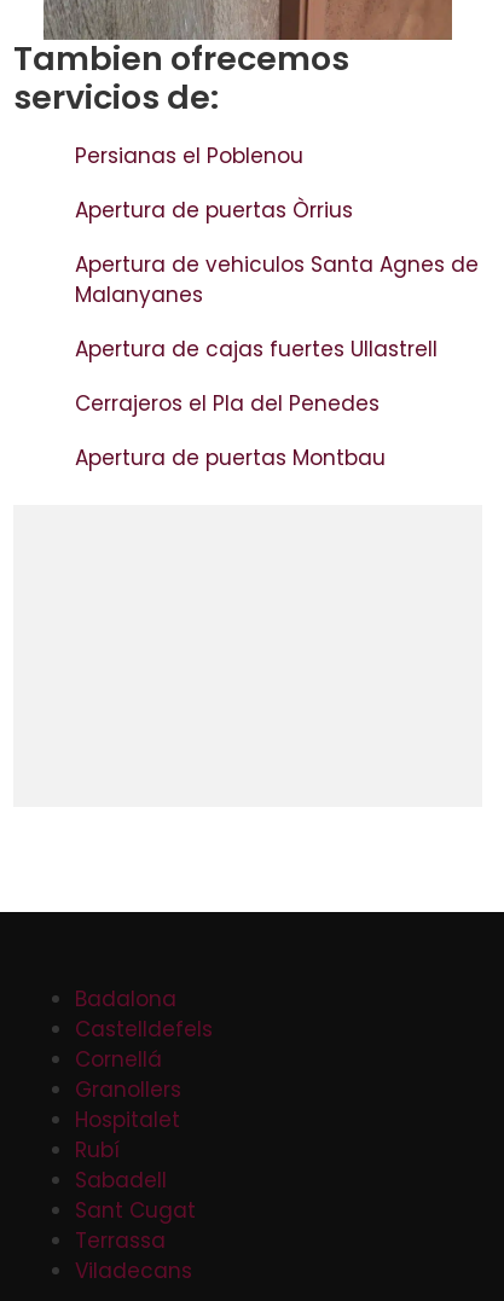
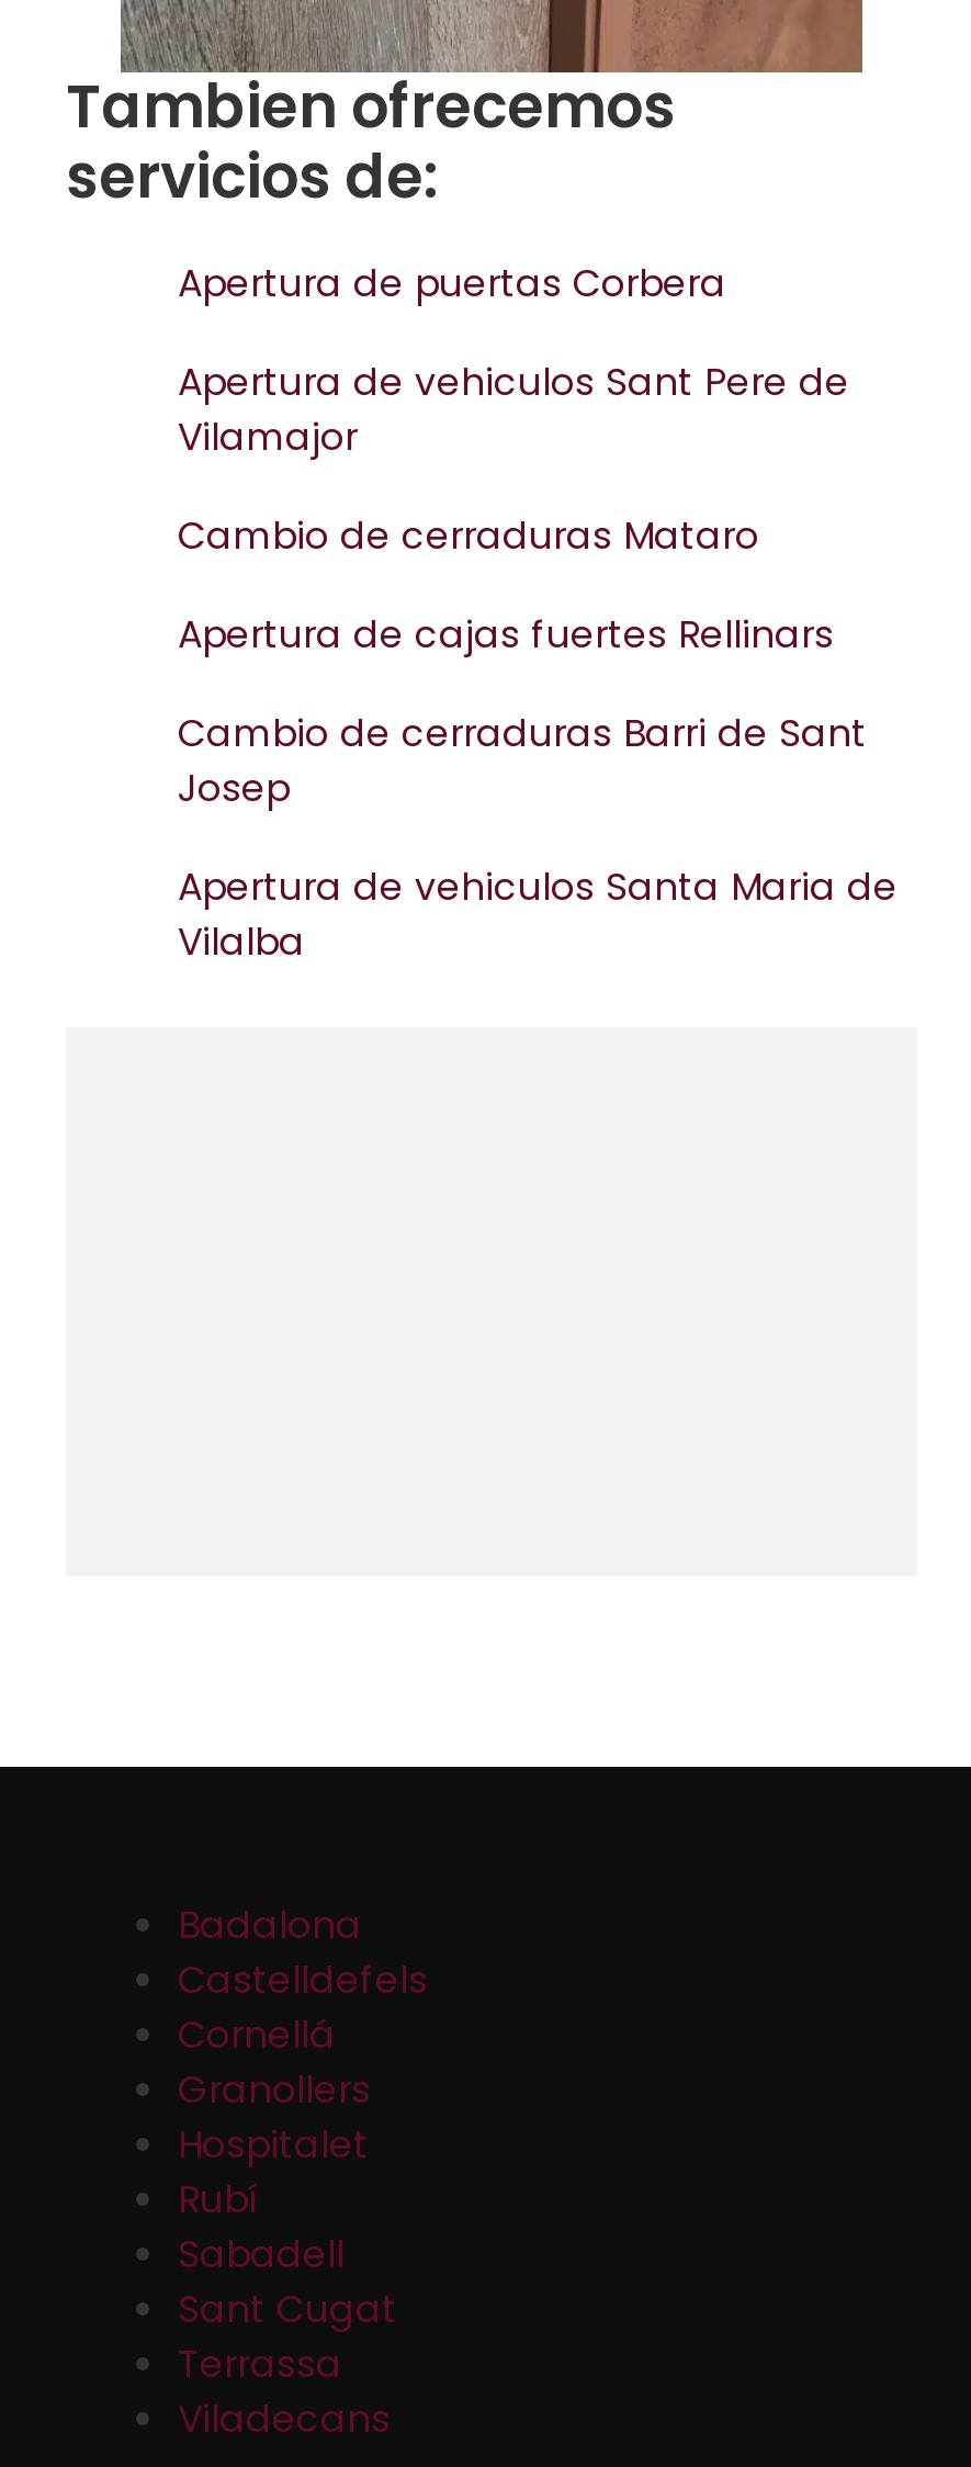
- Persianas el Poblenou
+ Apertura de puertas Corbera

- Apertura de puertas Òrrius
+ Apertura de vehiculos Sant Pere de
+ Vilamajor

- Apertura de vehiculos Santa Agnes de
- Malanyanes
+ Cambio de cerraduras Mataro

- Apertura de cajas fuertes Ullastrell
+ Apertura de cajas fuertes Rellinars

- Cerrajeros el Pla del Penedes
+ Cambio de cerraduras Barri de Sant
+ Josep

- Apertura de puertas Montbau
+ Apertura de vehiculos Santa Maria de
+ Vilalba
